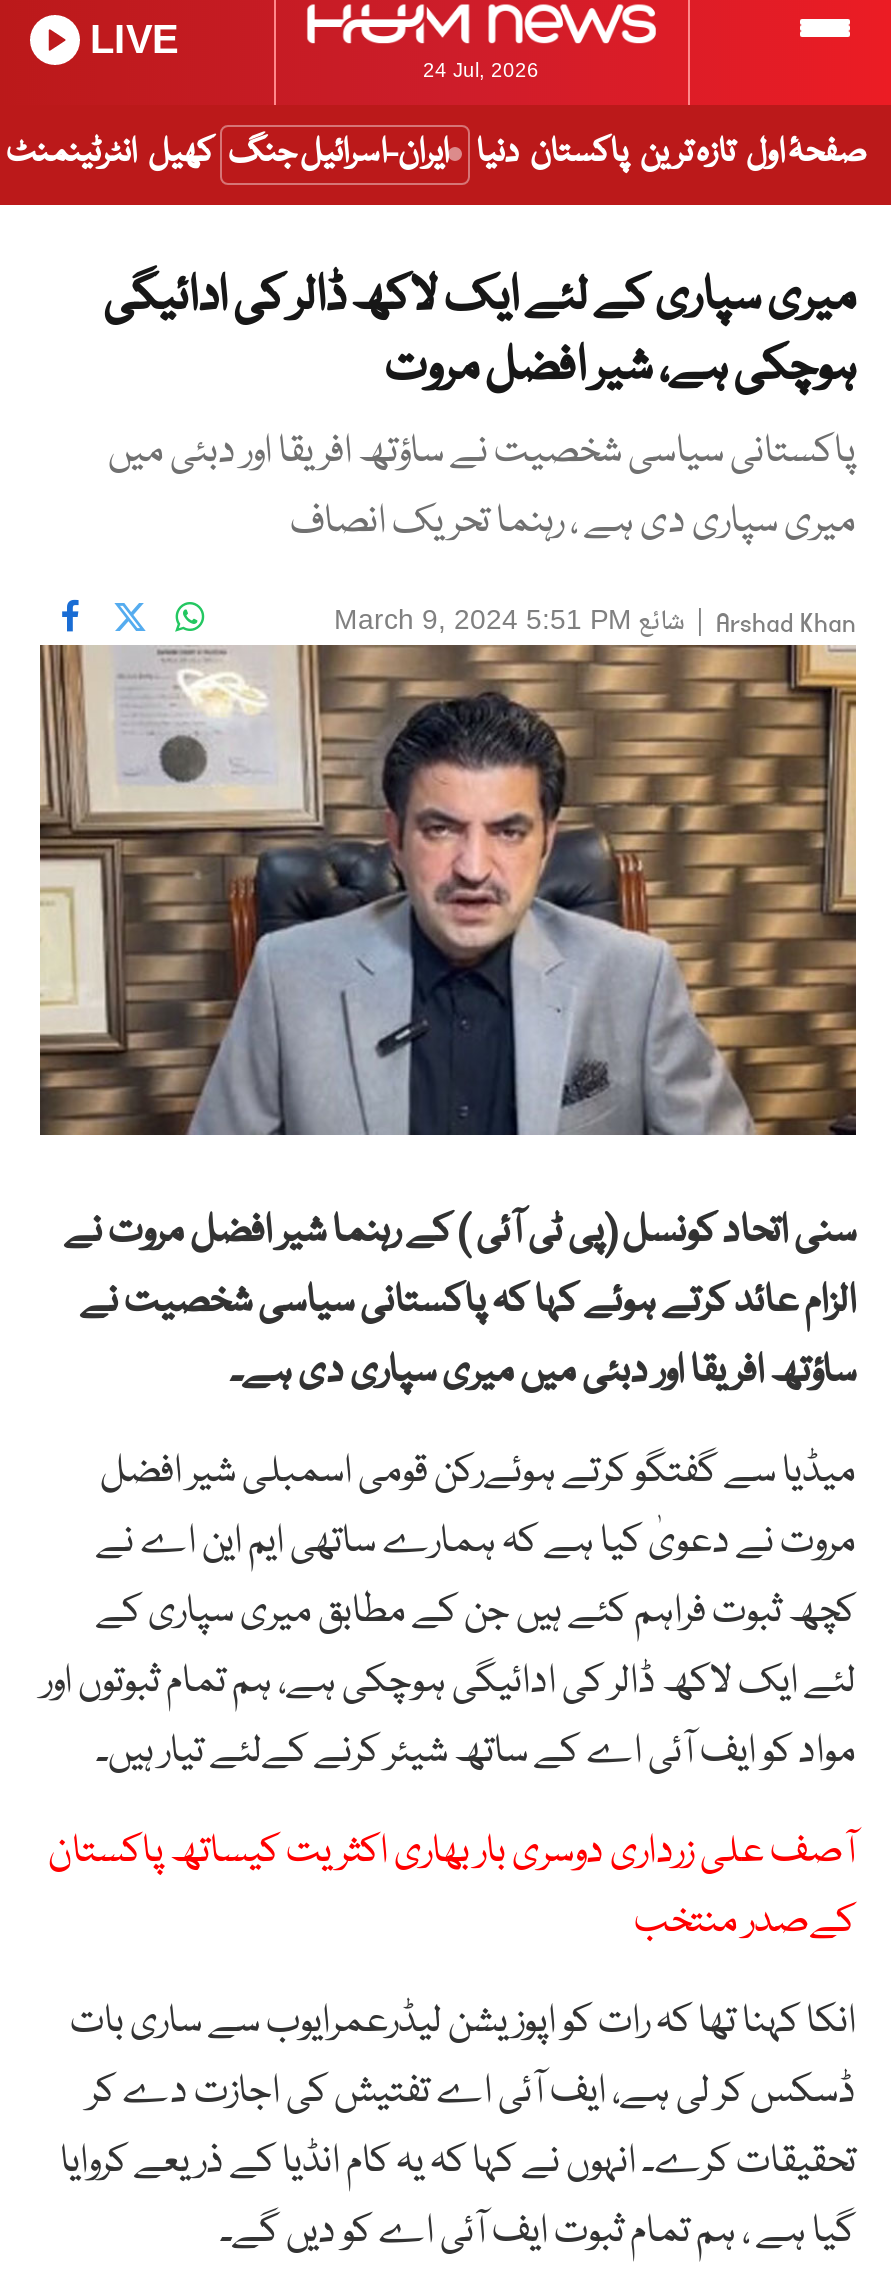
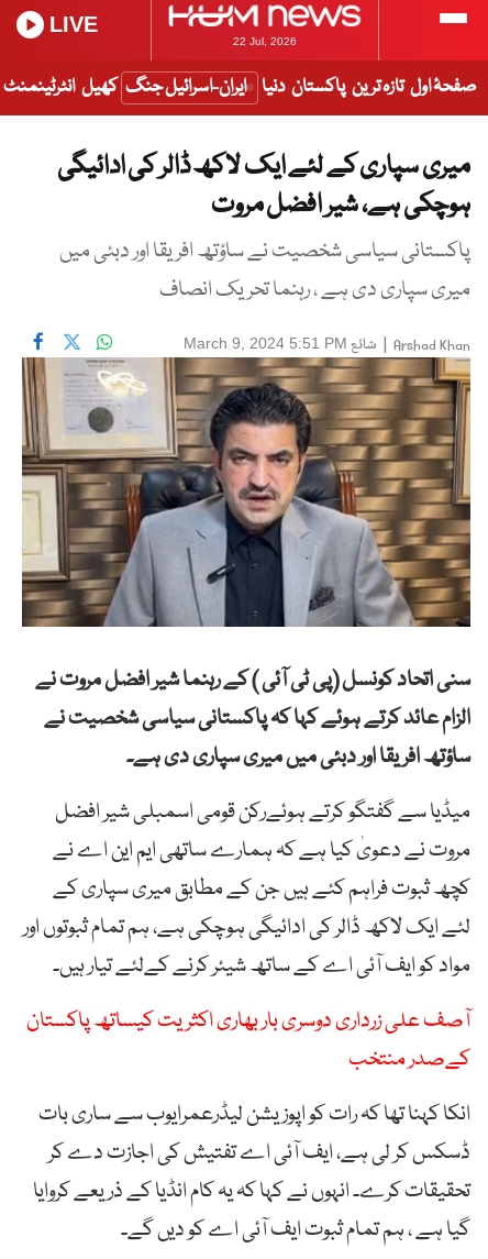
- 24 Jul, 2026
+ 22 Jul, 2026
